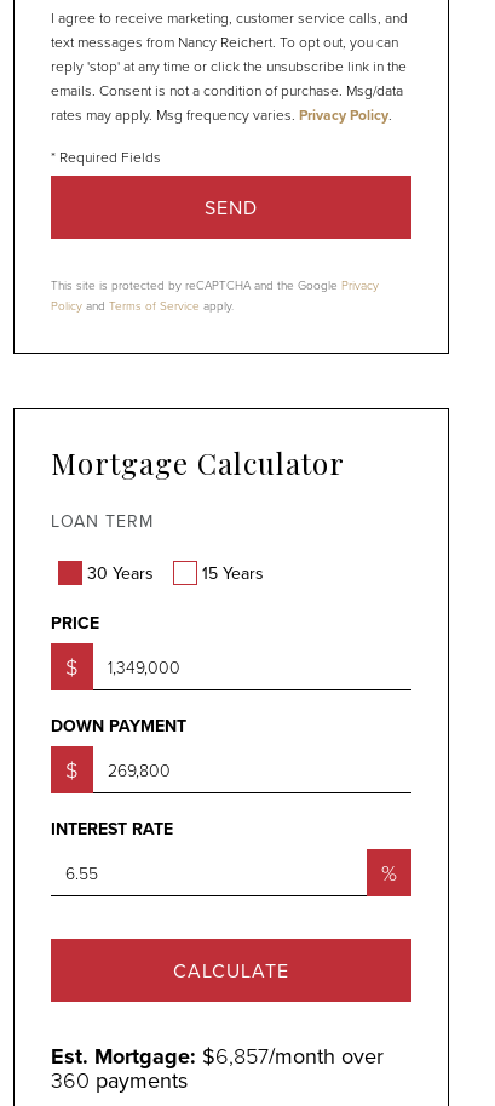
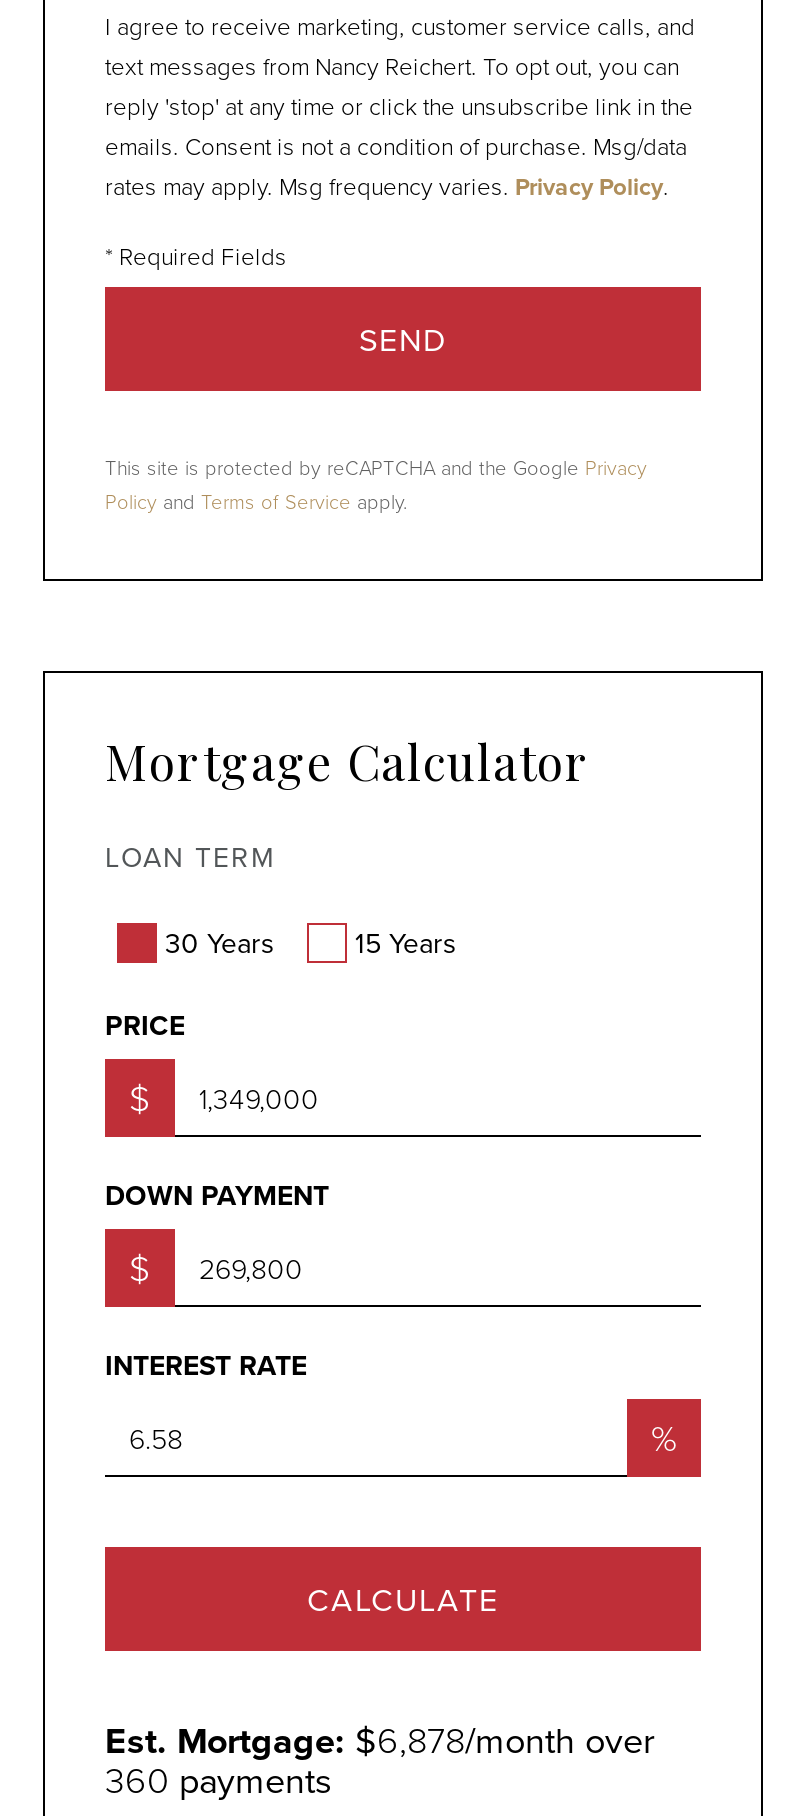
- Est. Mortgage: $6,857/month over
+ Est. Mortgage: $6,878/month over
